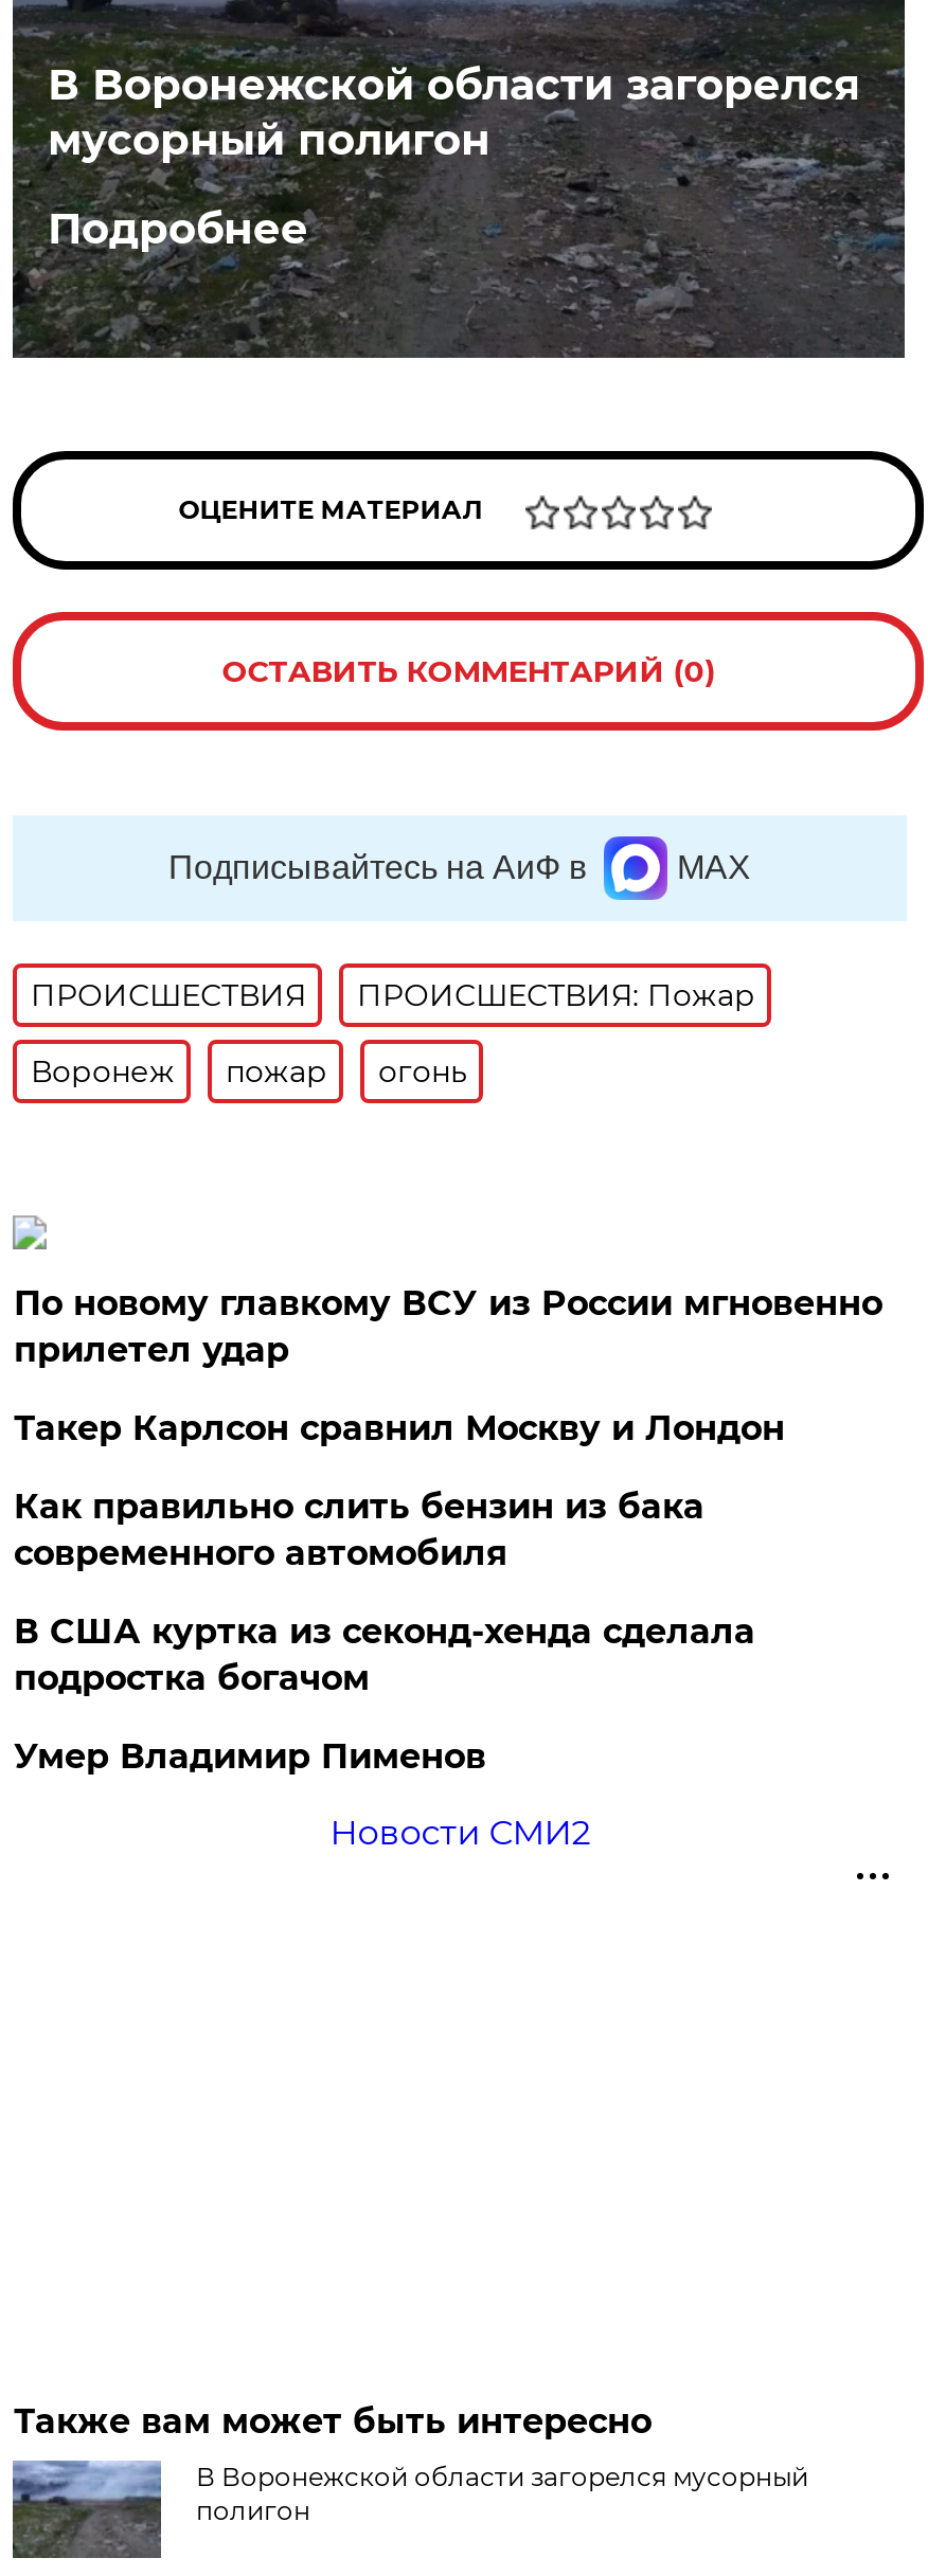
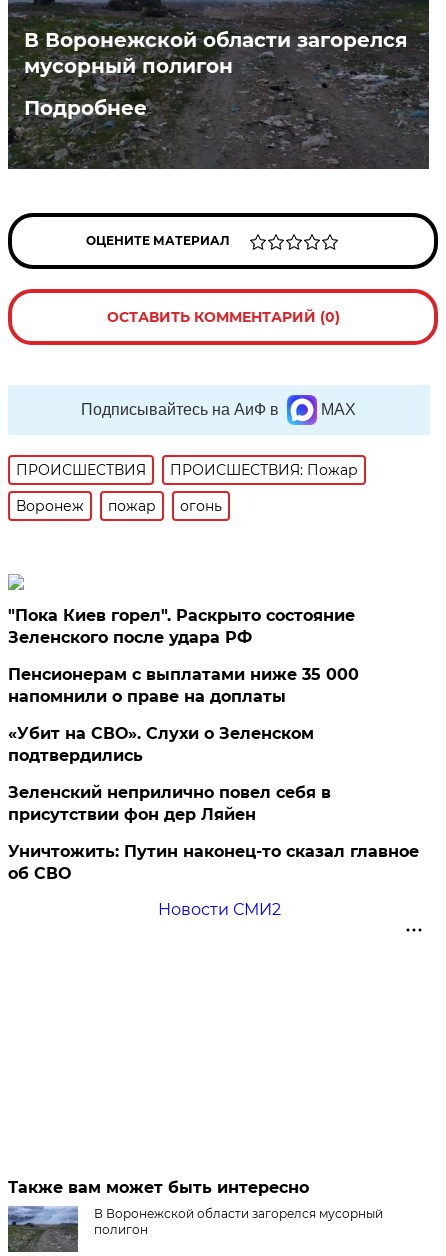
- По новому главкому ВСУ из России мгновенно
- прилетел удар
+ "Пока Киев горел". Раскрыто состояние
+ Зеленского после удара РФ

- Такер Карлсон сравнил Москву и Лондон
+ Пенсионерам с выплатами ниже 35 000
+ напомнили о праве на доплаты

- Как правильно слить бензин из бака
- современного автомобиля
+ «Убит на СВО». Слухи о Зеленском
+ подтвердились

- В США куртка из секонд-хенда сделала
- подростка богачом
+ Зеленский неприлично повел cебя в
+ присутствии фон дер Ляйен

- Умер Владимир Пименов
+ Уничтожить: Путин наконец-то сказал главное
+ об СВО
